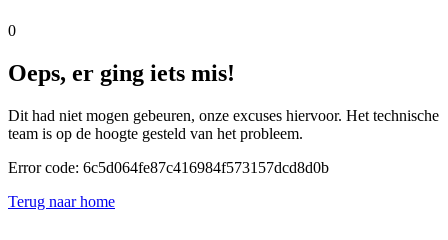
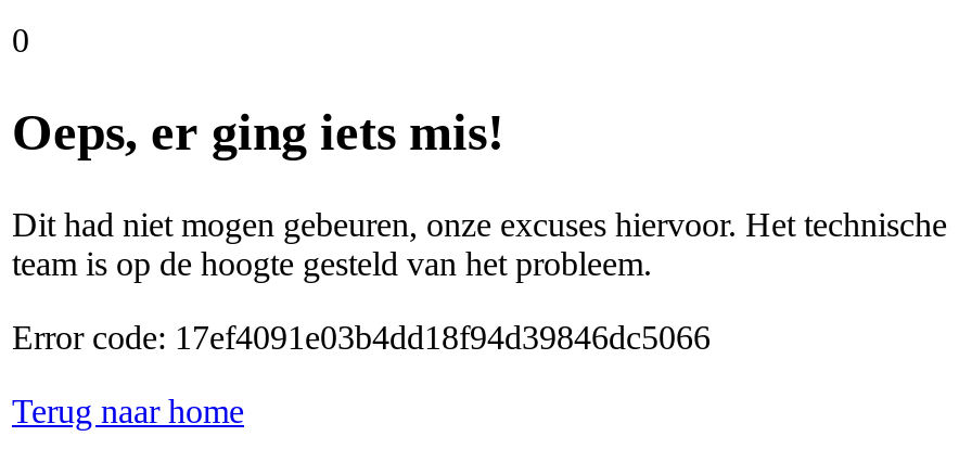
- Error code: 6c5d064fe87c416984f573157dcd8d0b
+ Error code: 17ef4091e03b4dd18f94d39846dc5066
